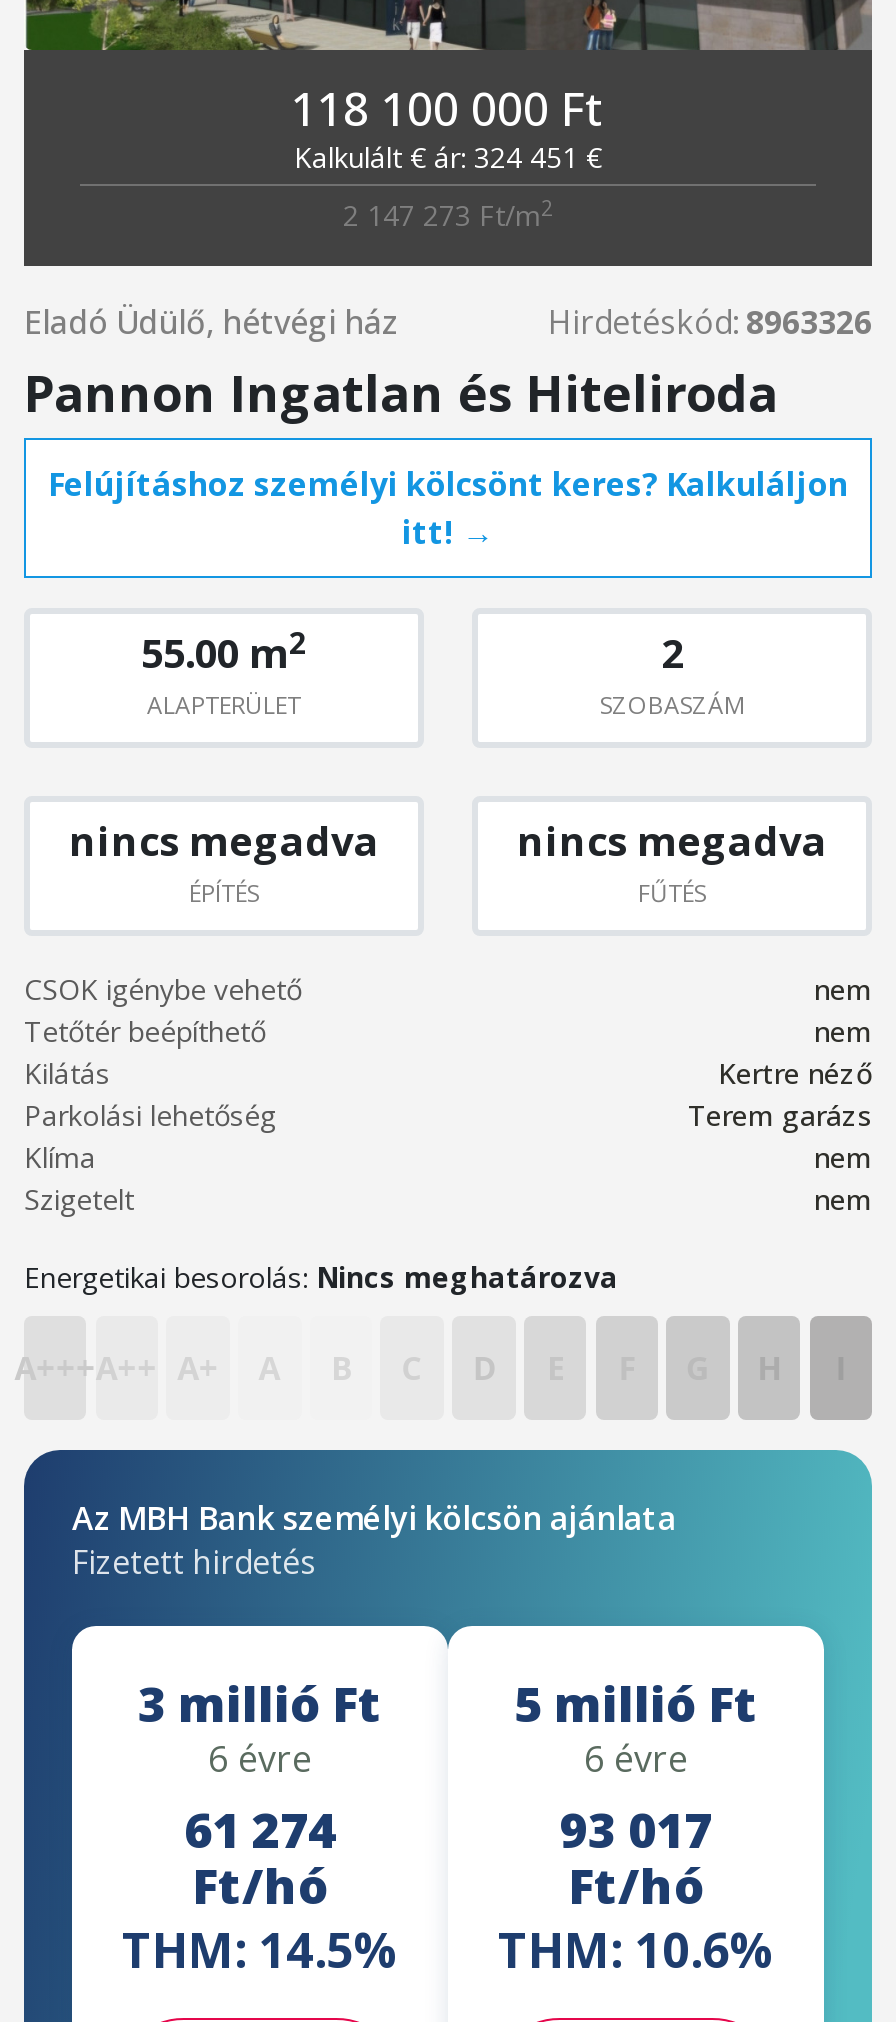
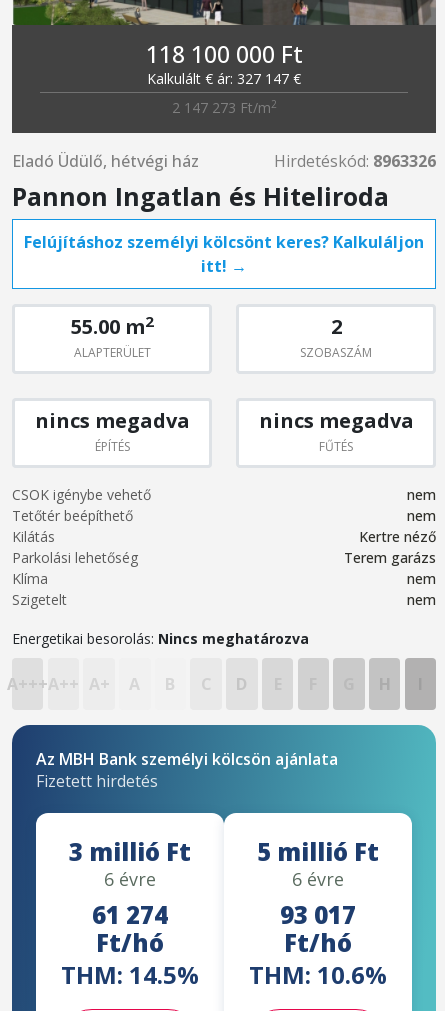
- Kalkulált € ár: 324 451 €
+ Kalkulált € ár: 327 147 €
